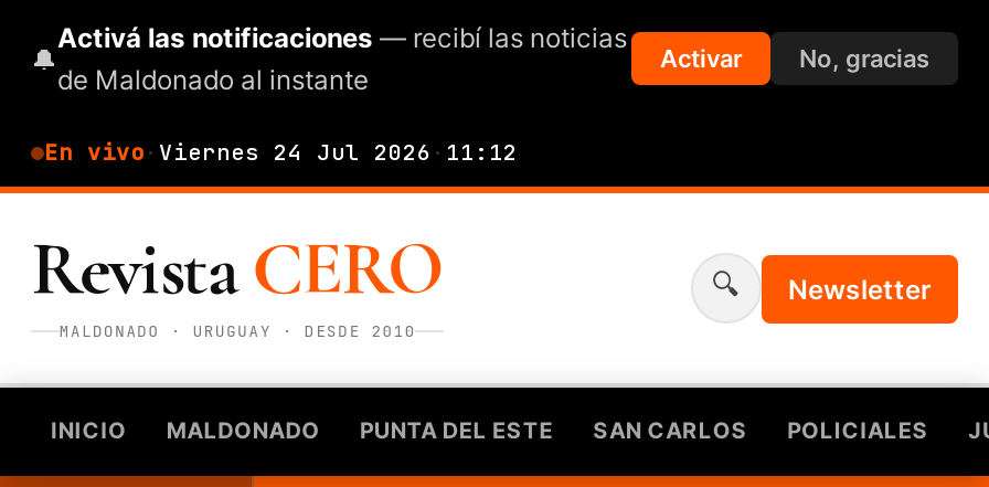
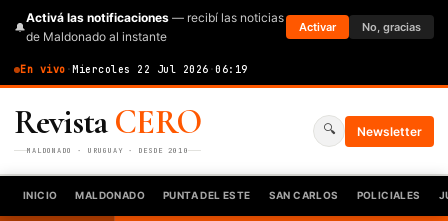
- En vivo · Viernes 24 Jul 2026 · 11:12
+ En vivo · Miercoles 22 Jul 2026 · 06:19
